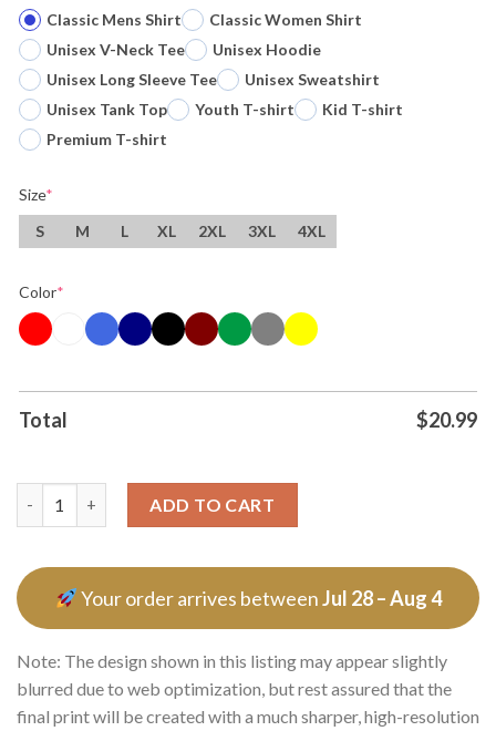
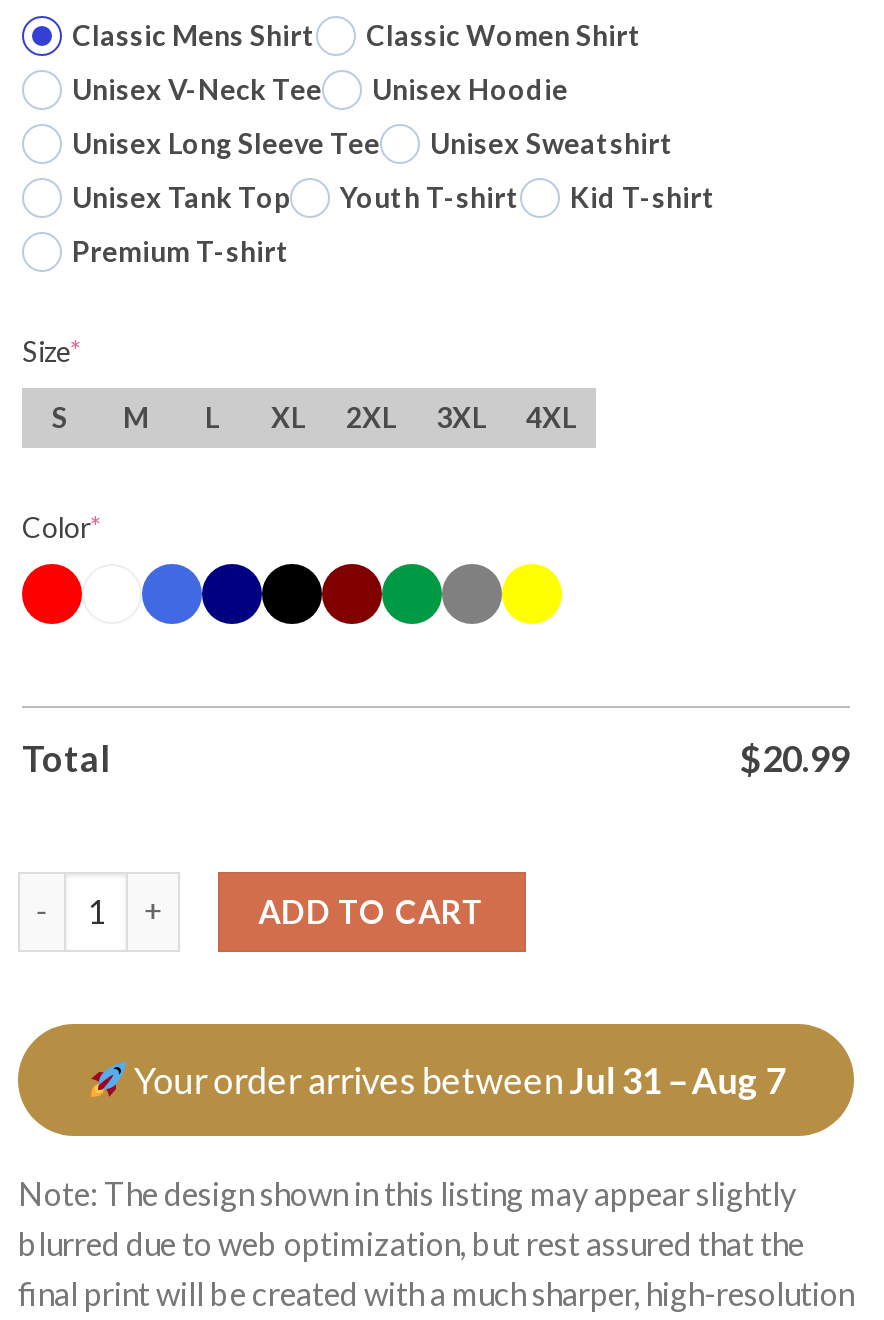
- Your order arrives between Jul 28 – Aug 4
+ Your order arrives between Jul 31 – Aug 7
